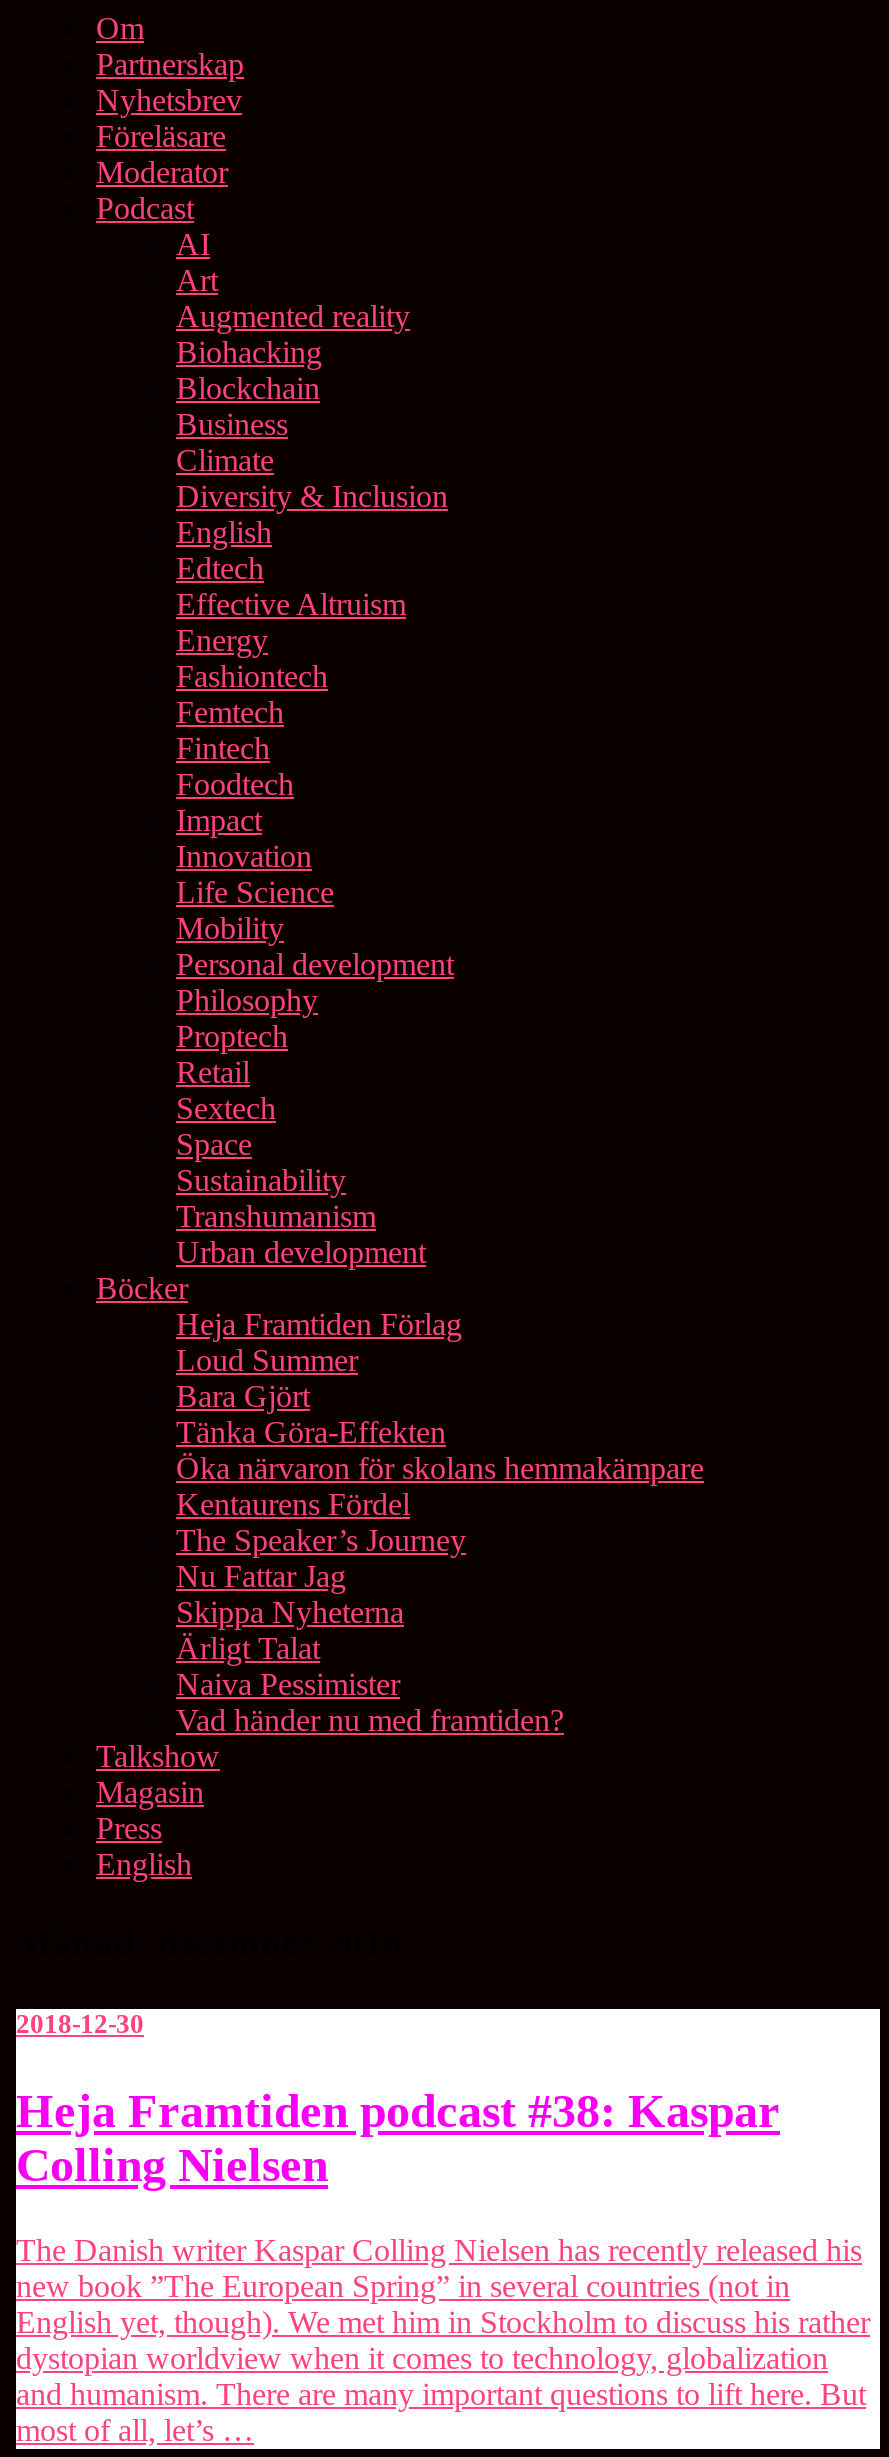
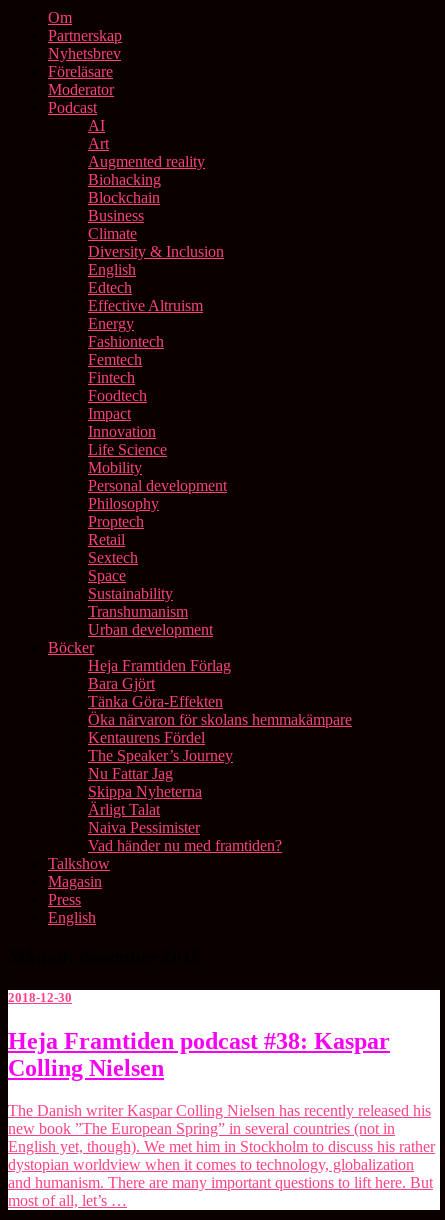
- Loud Summer
